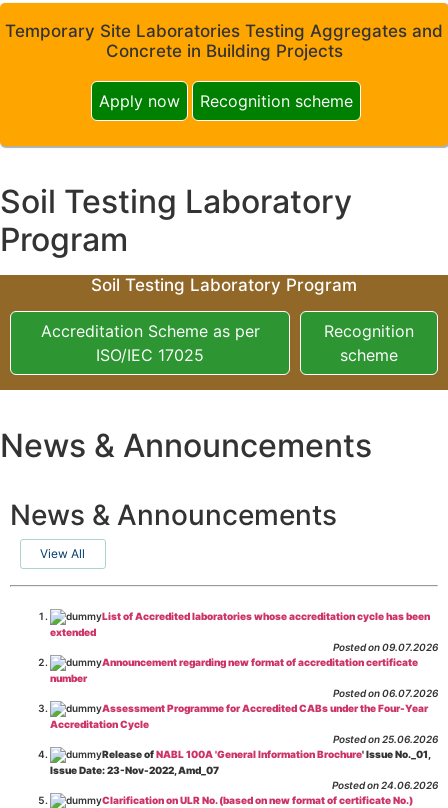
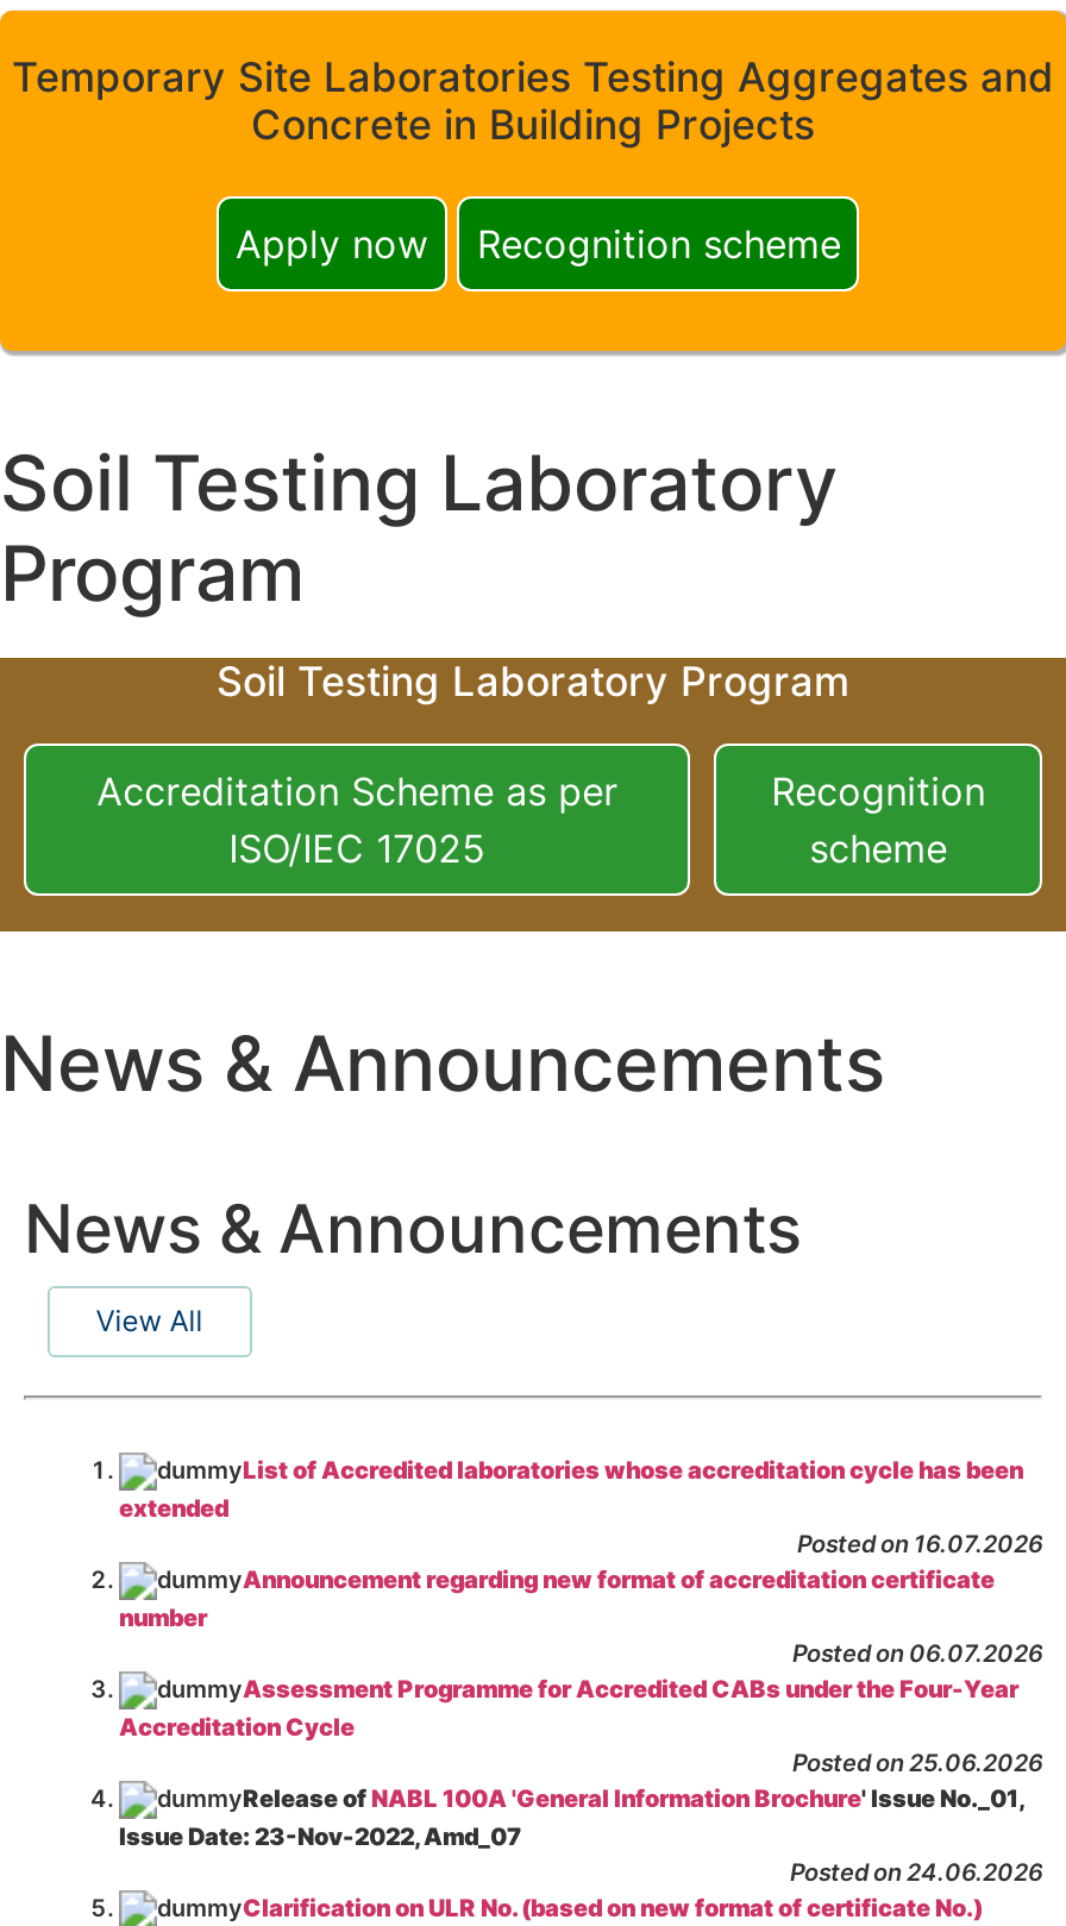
- Posted on 09.07.2026
+ Posted on 16.07.2026
